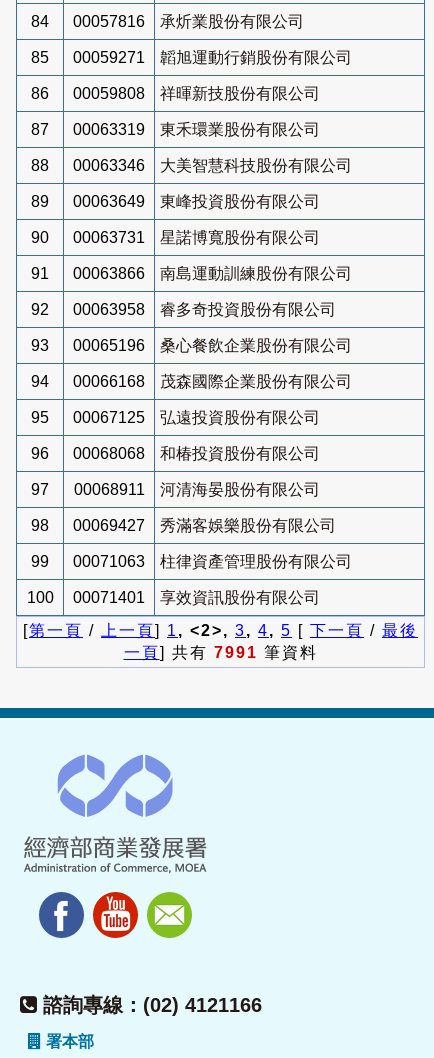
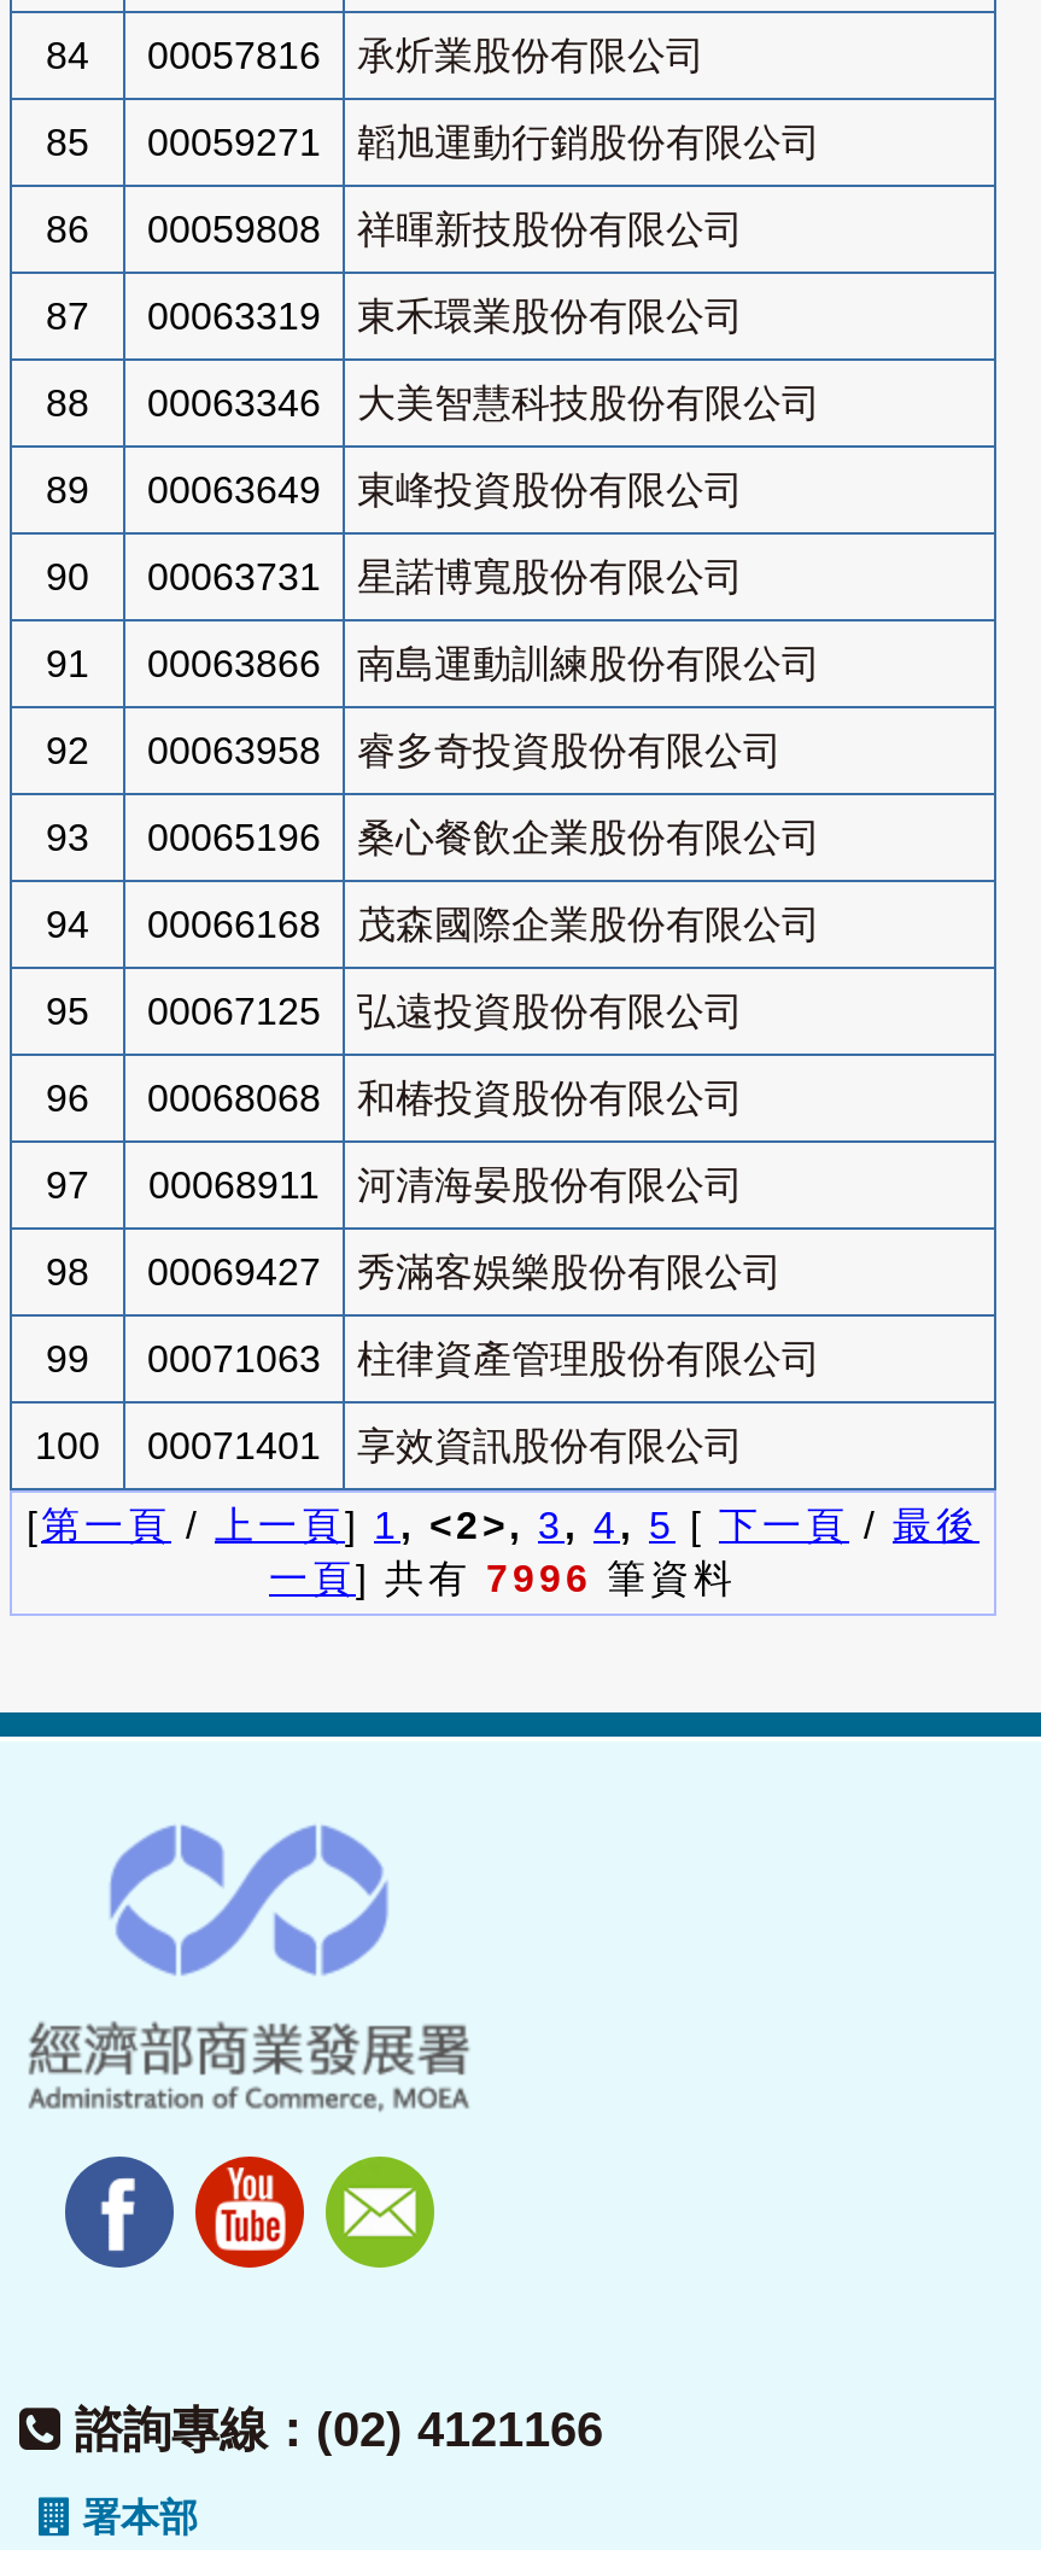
- 一頁] 共有7991筆資料
+ 一頁] 共有7996筆資料
